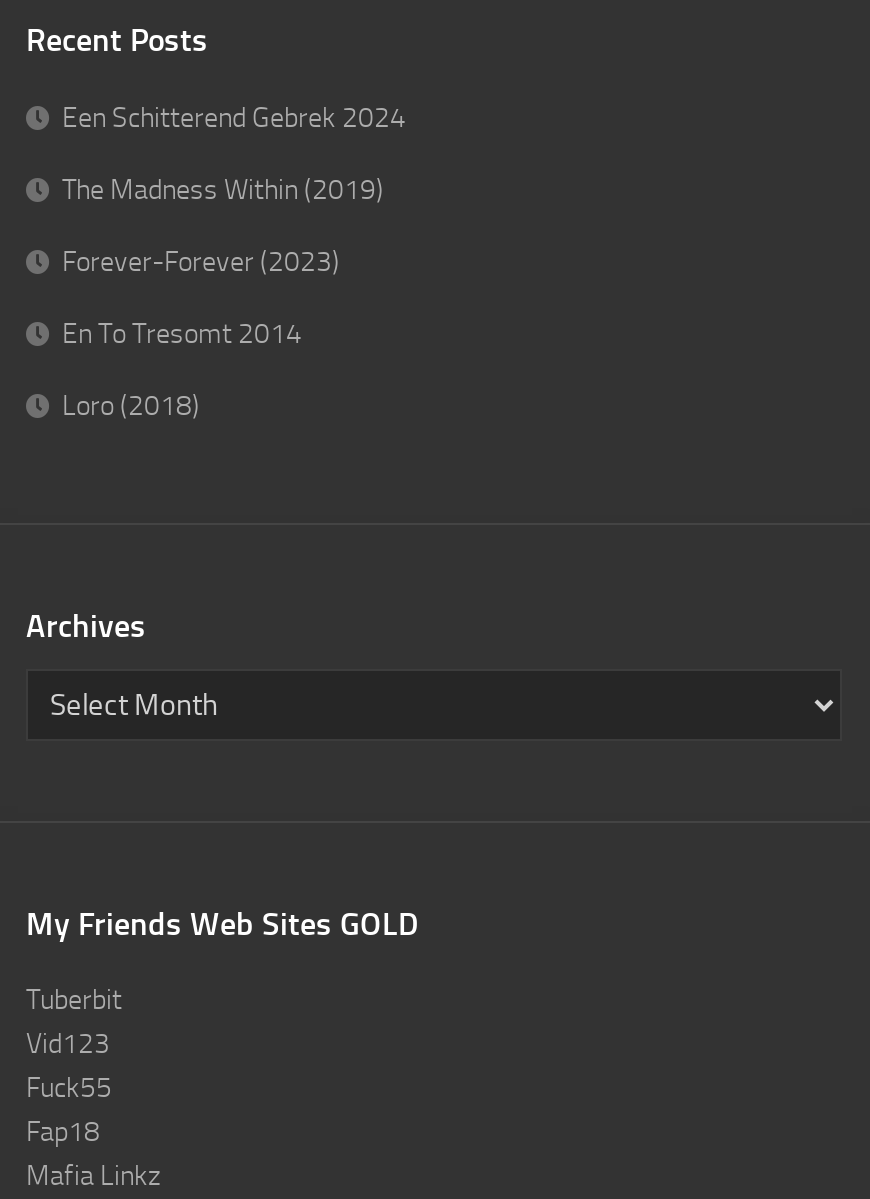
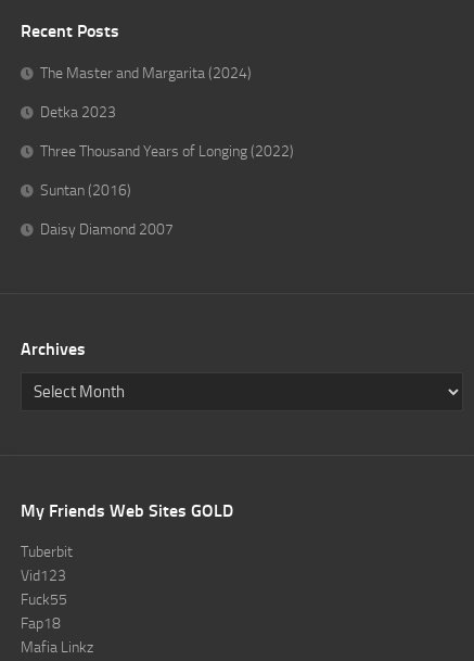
- Een Schitterend Gebrek 2024
+ The Master and Margarita (2024)

- The Madness Within (2019)
+ Detka 2023

- Forever-Forever (2023)
+ Three Thousand Years of Longing (2022)

- En To Tresomt 2014
+ Suntan (2016)

- Loro (2018)
+ Daisy Diamond 2007
